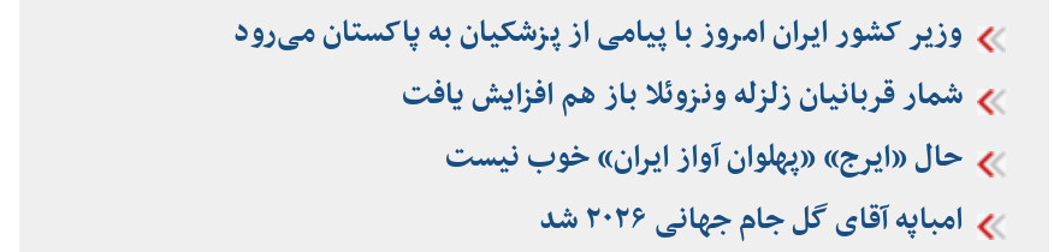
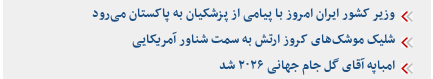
- شمار قربانیان زلزله ونزوئلا باز هم افزایش یافت
- حال «ایرج» «پهلوان آواز ایران» خوب نیست
+ شلیک موشک‌های کروز ارتش به سمت شناور آمریکایی
